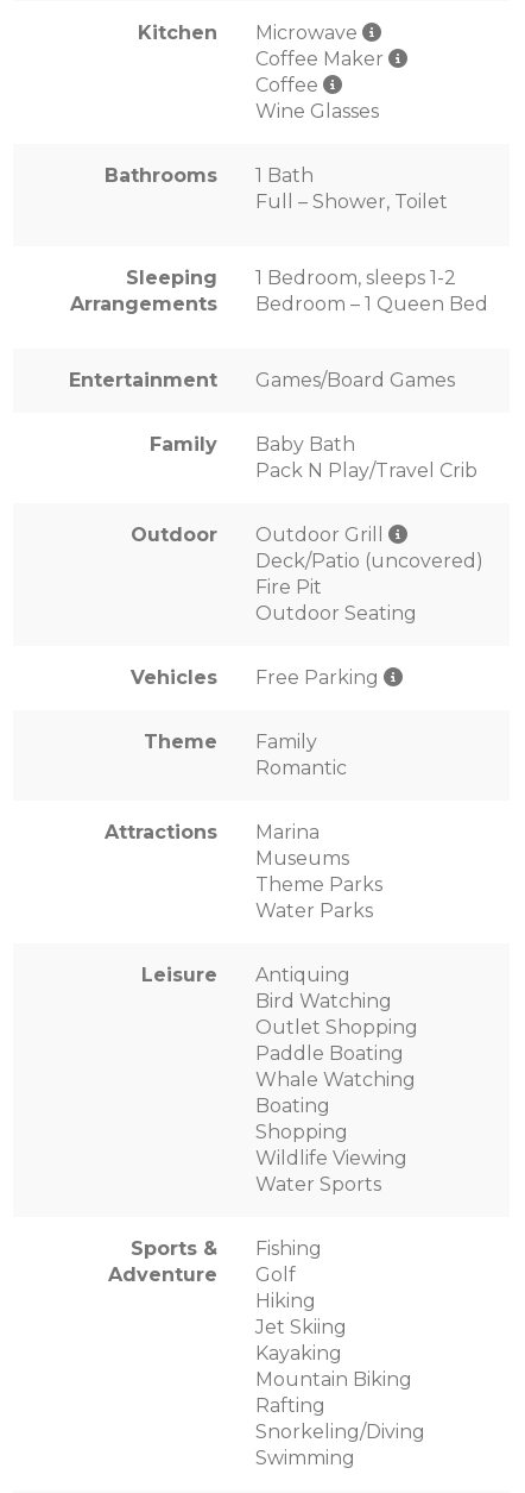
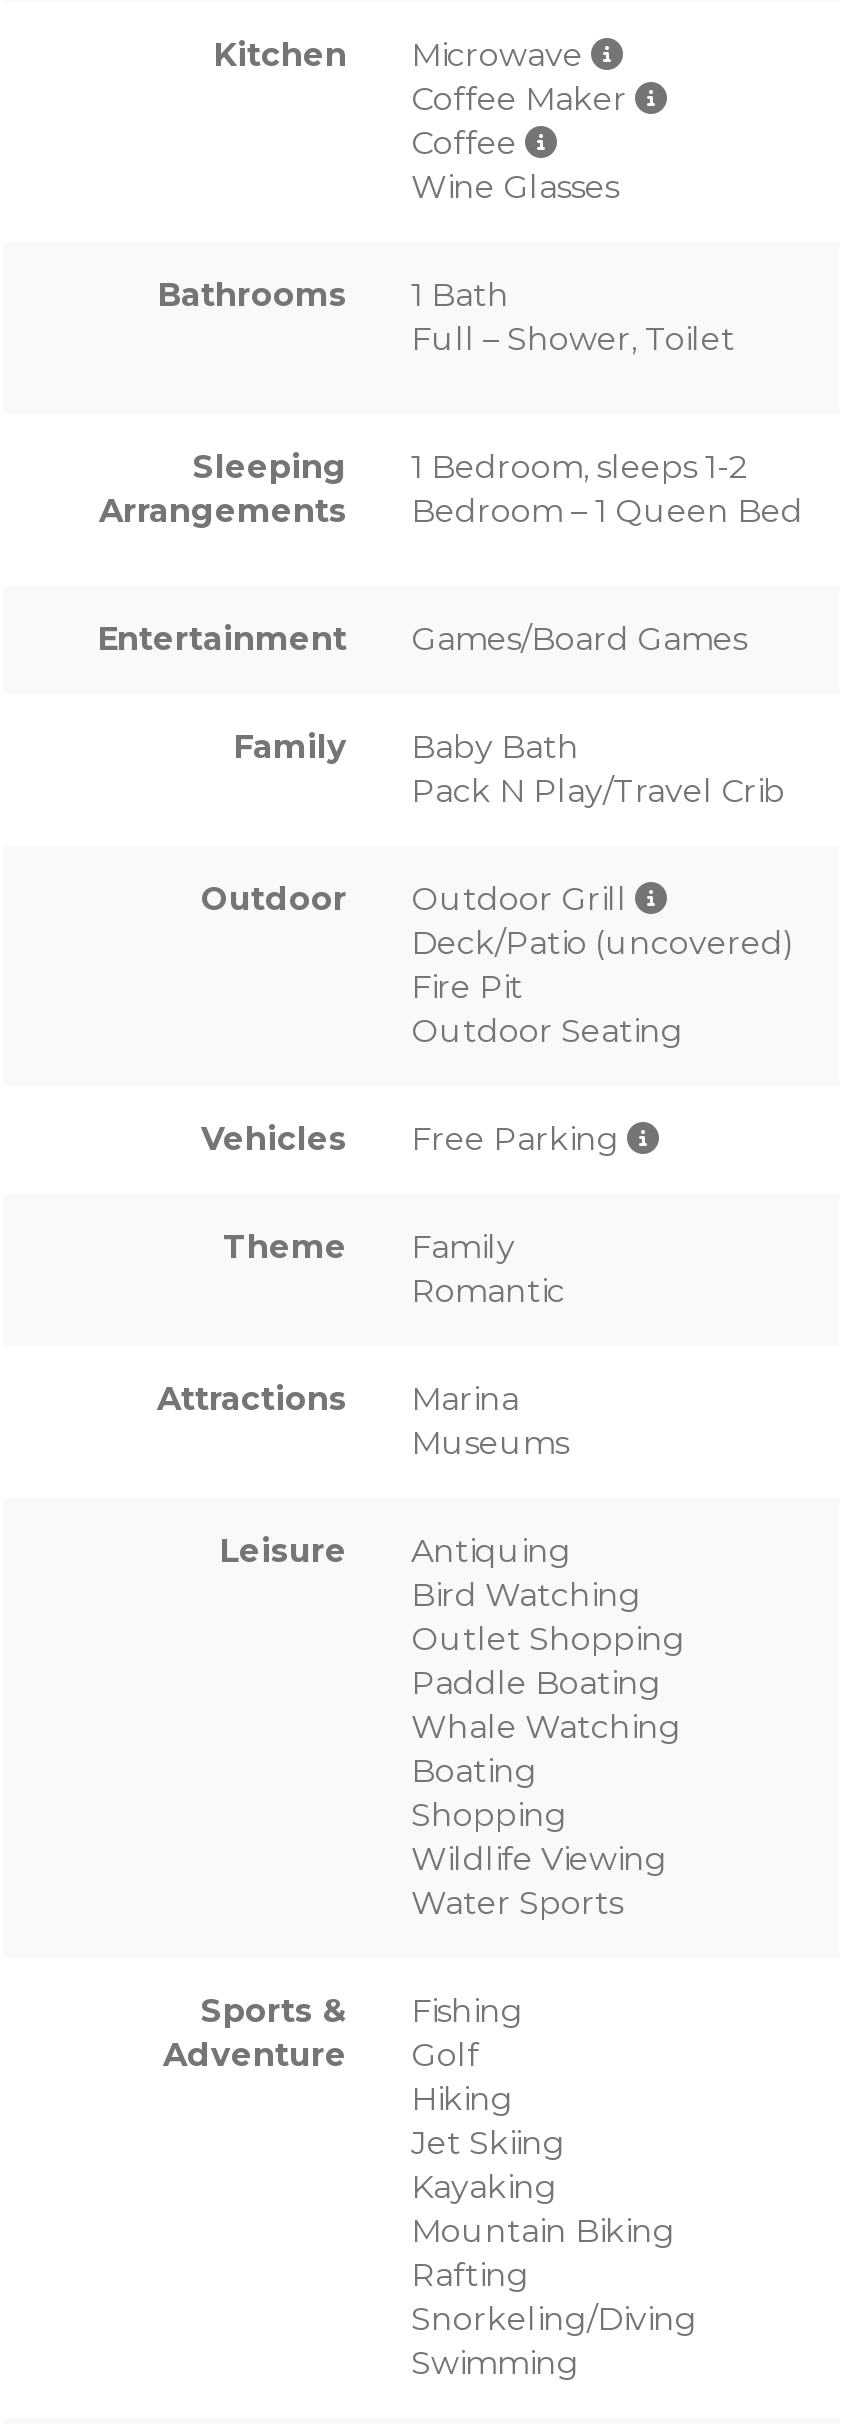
- Theme Parks
- Water Parks
